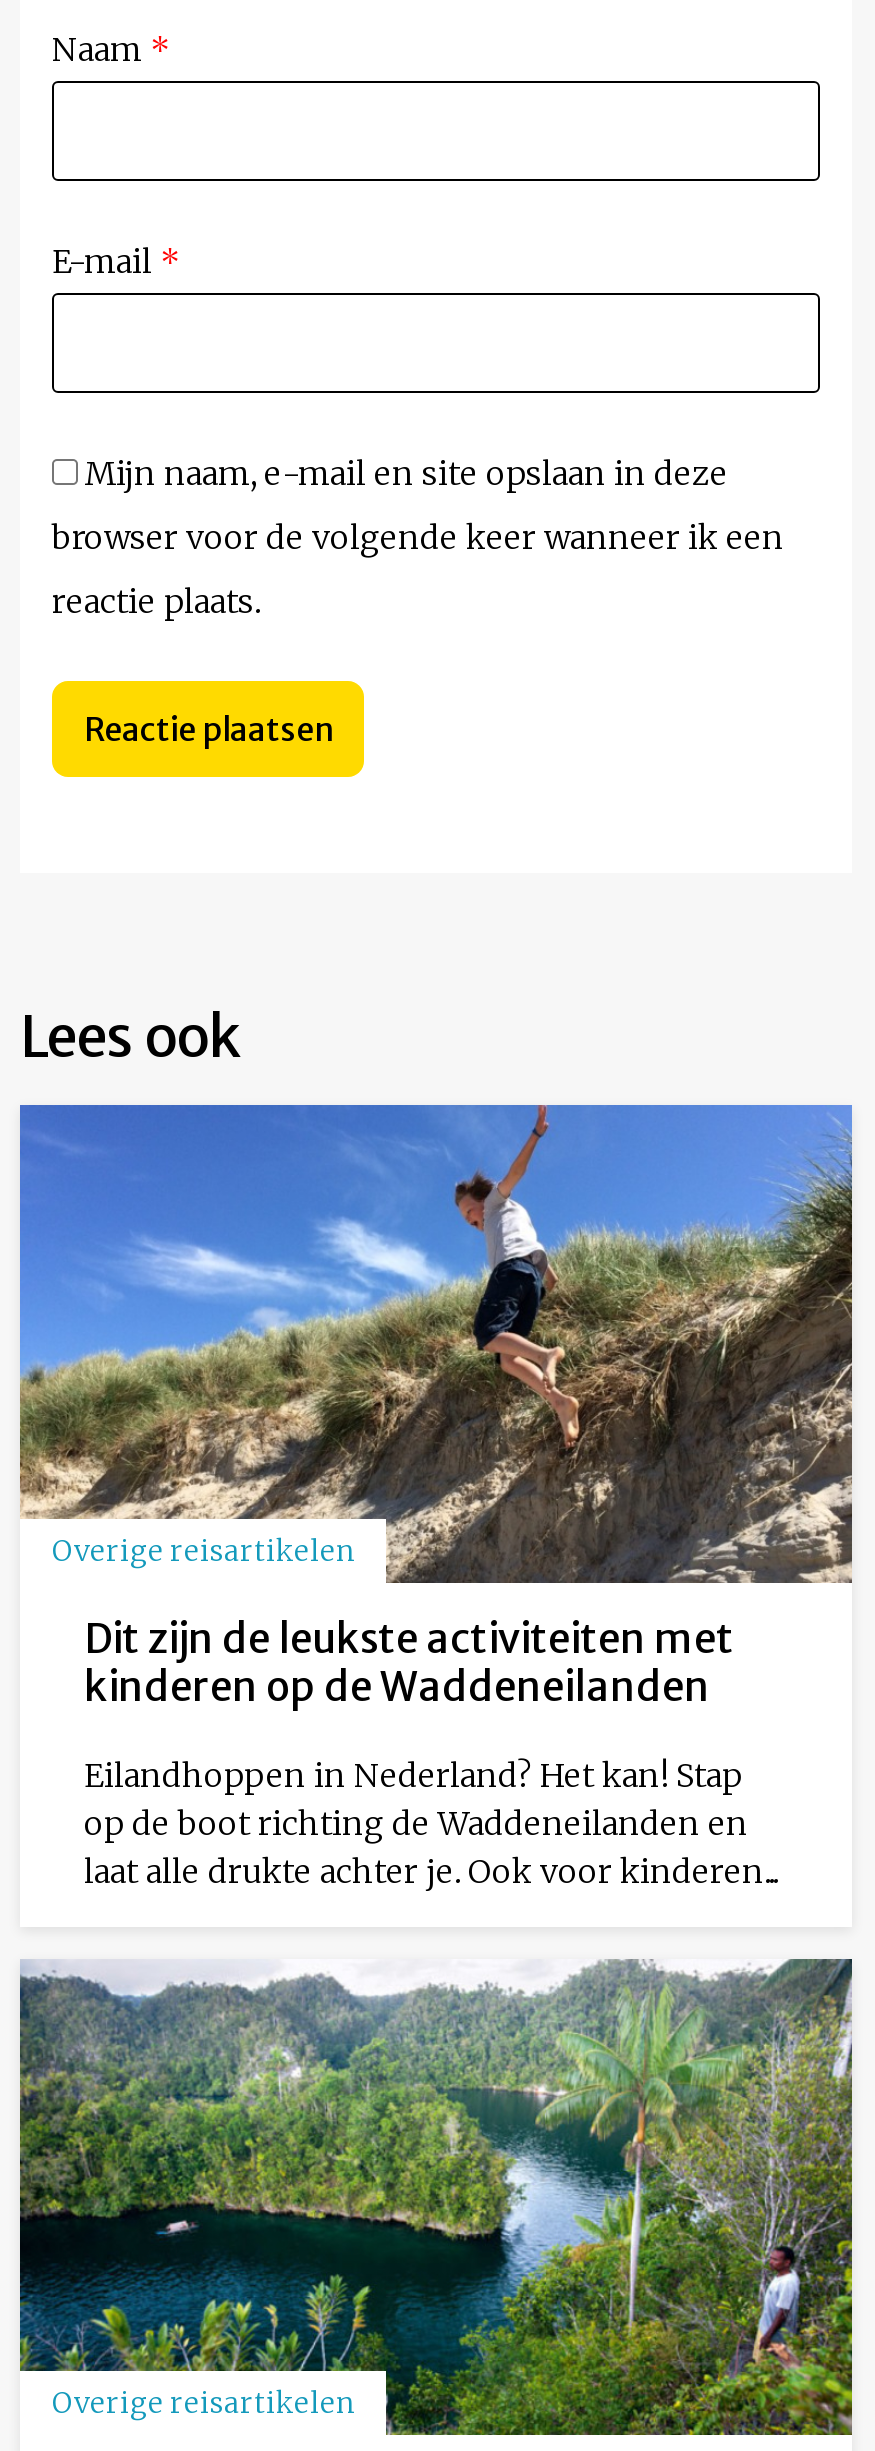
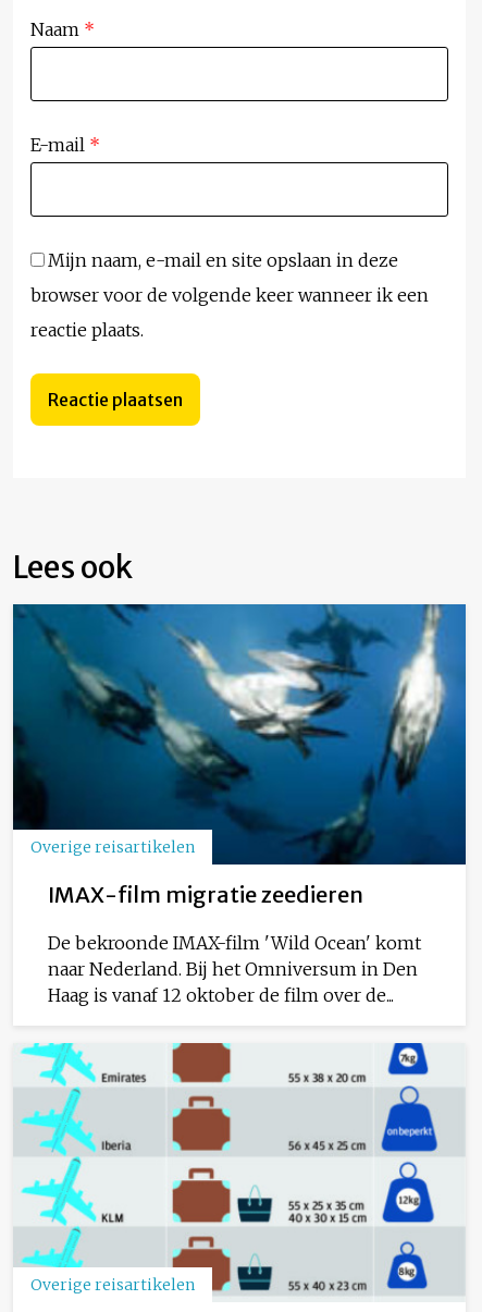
- [image]
- Dit zijn de leukste activiteiten met
- kinderen op de Waddeneilanden
+ [image]
+ IMAX-film migratie zeedieren

- Eilandhoppen in Nederland? Het kan! Stap
- op de boot richting de Waddeneilanden en
- laat alle drukte achter je. Ook voor kinderen...
+ De bekroonde IMAX-film 'Wild Ocean' komt
+ naar Nederland. Bij het Omniversum in Den
+ Haag is vanaf 12 oktober de film over de...

- [image]
+ [image]
